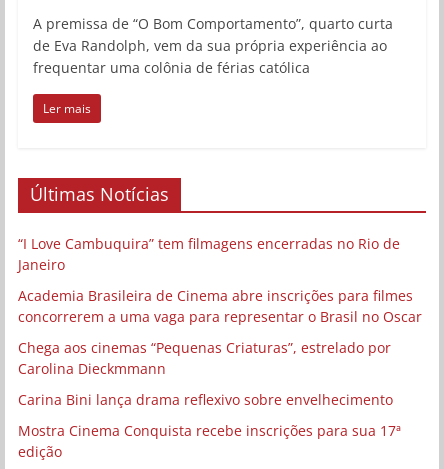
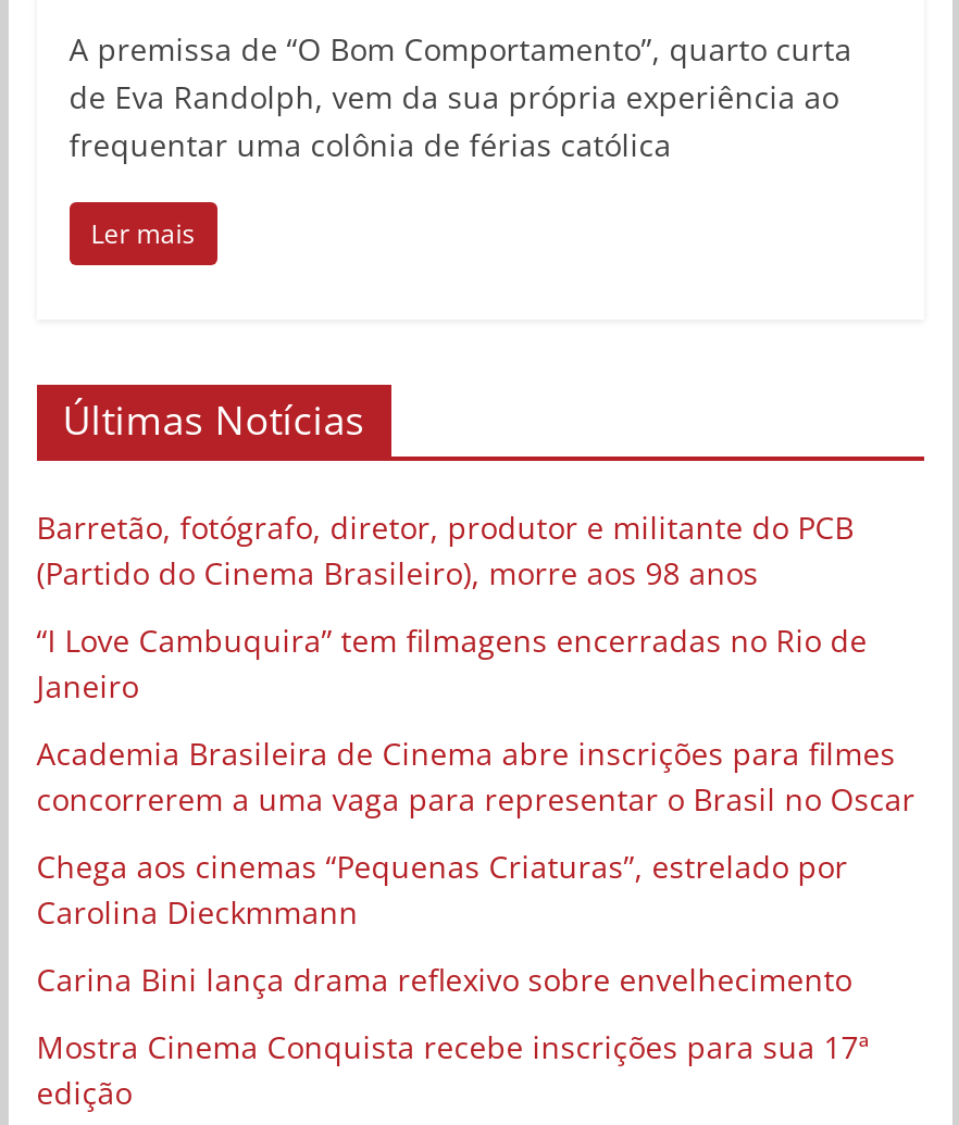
+ Barretão, fotógrafo, diretor, produtor e militante do PCB
+ (Partido do Cinema Brasileiro), morre aos 98 anos
